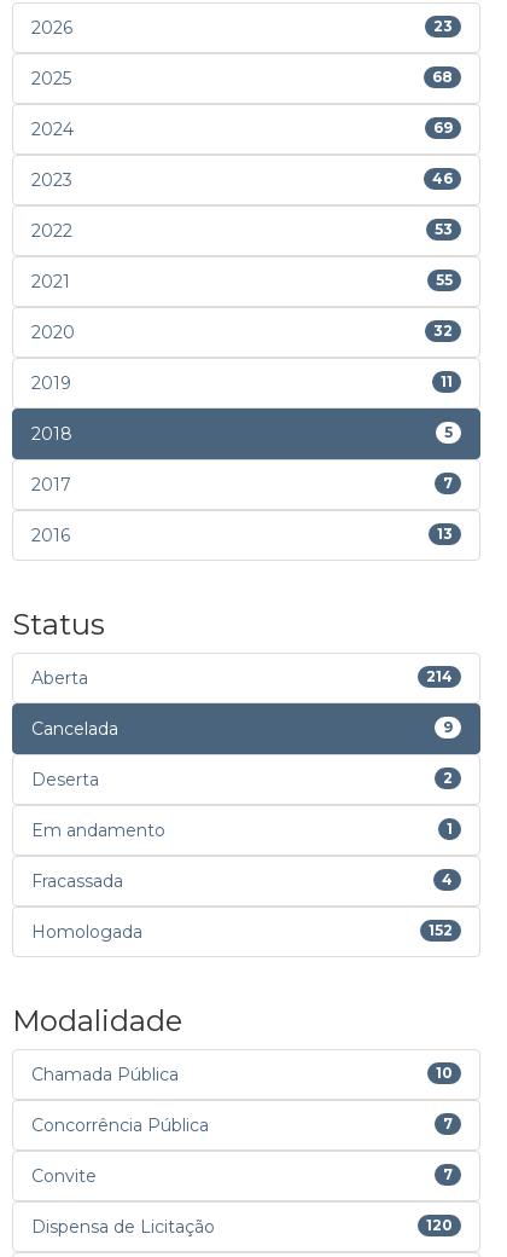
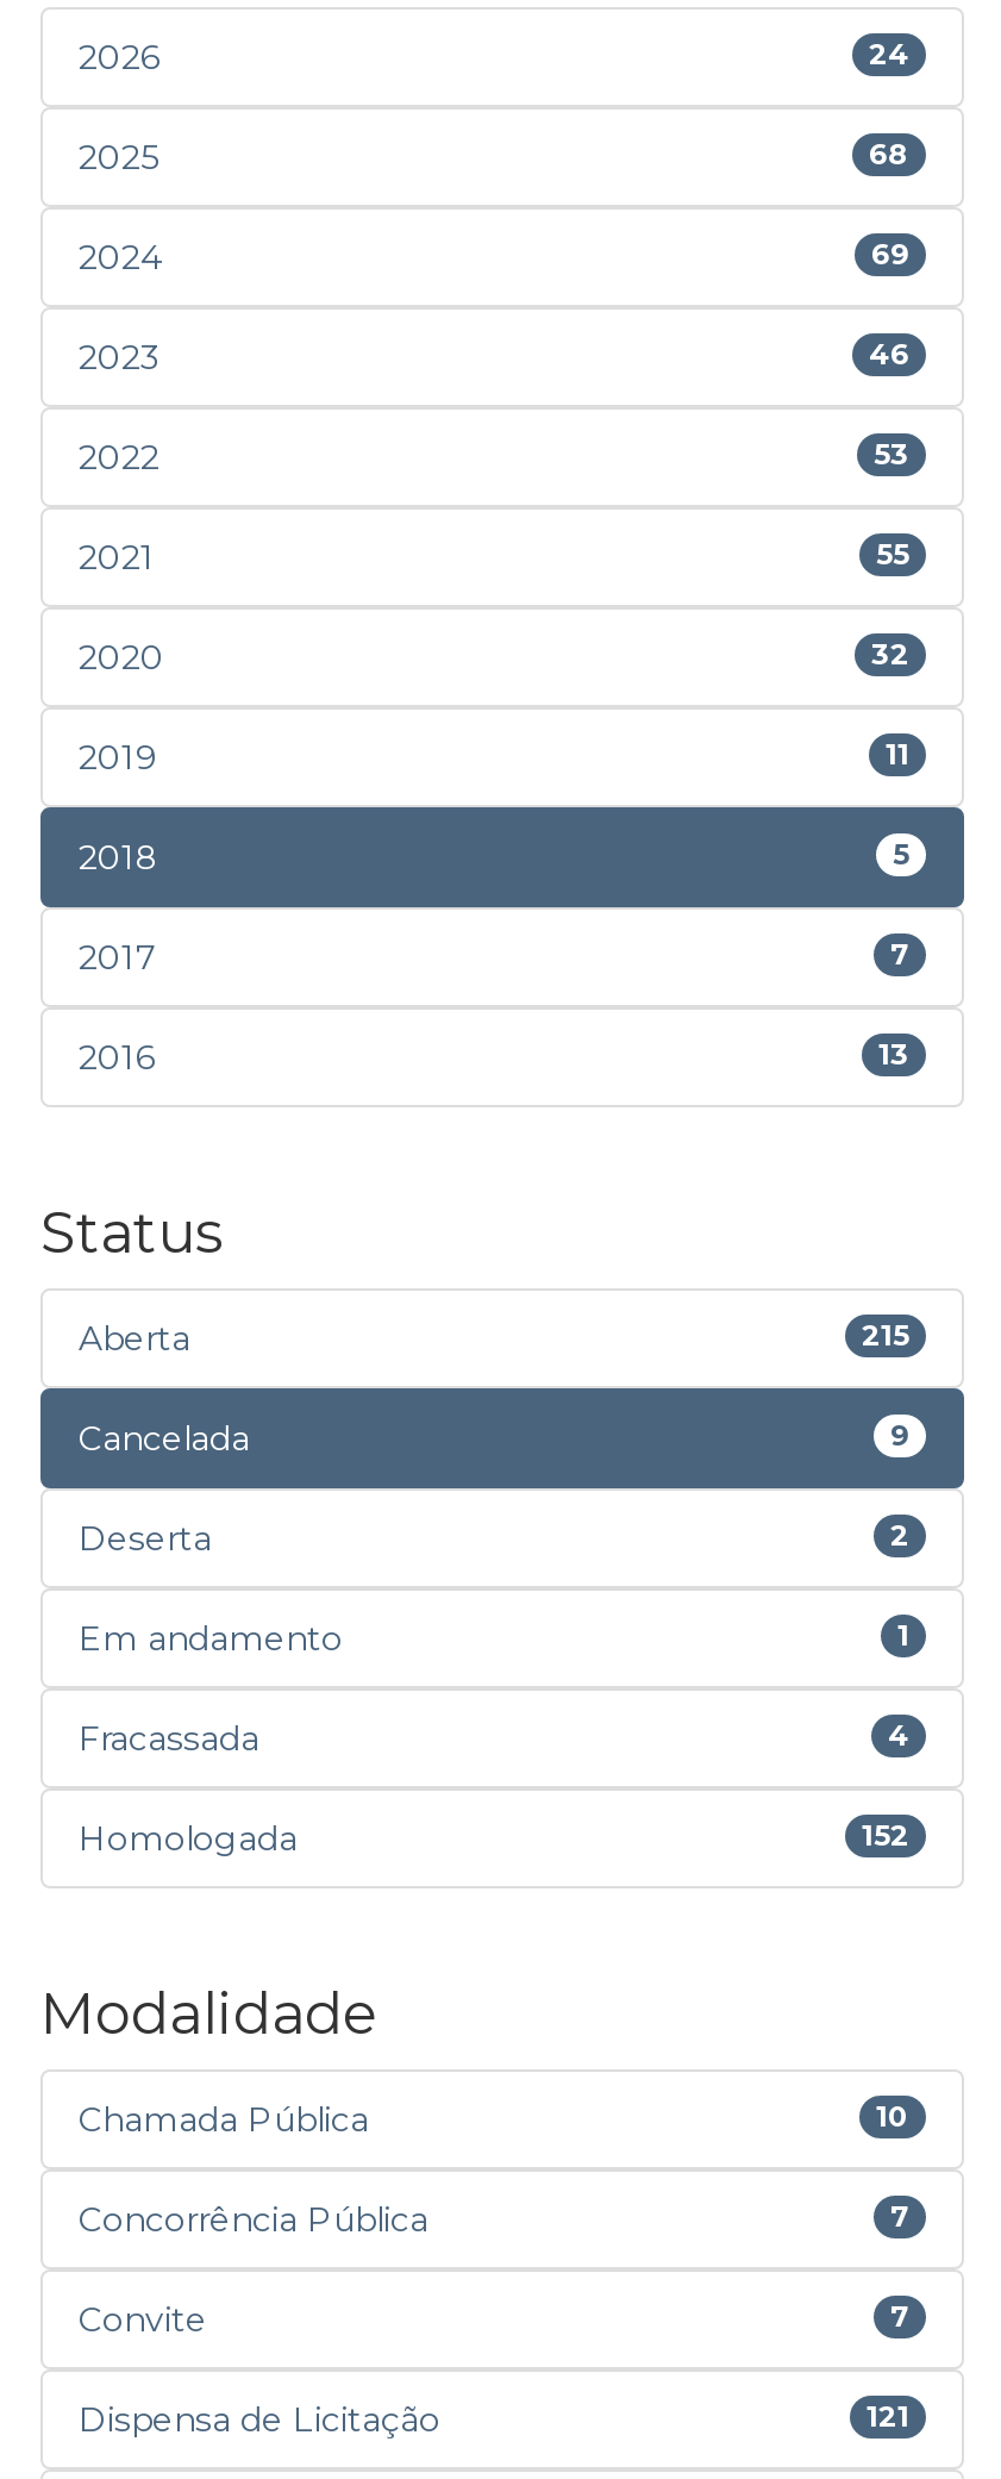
- 23
+ 24

- 214
+ 215

- 120
+ 121
